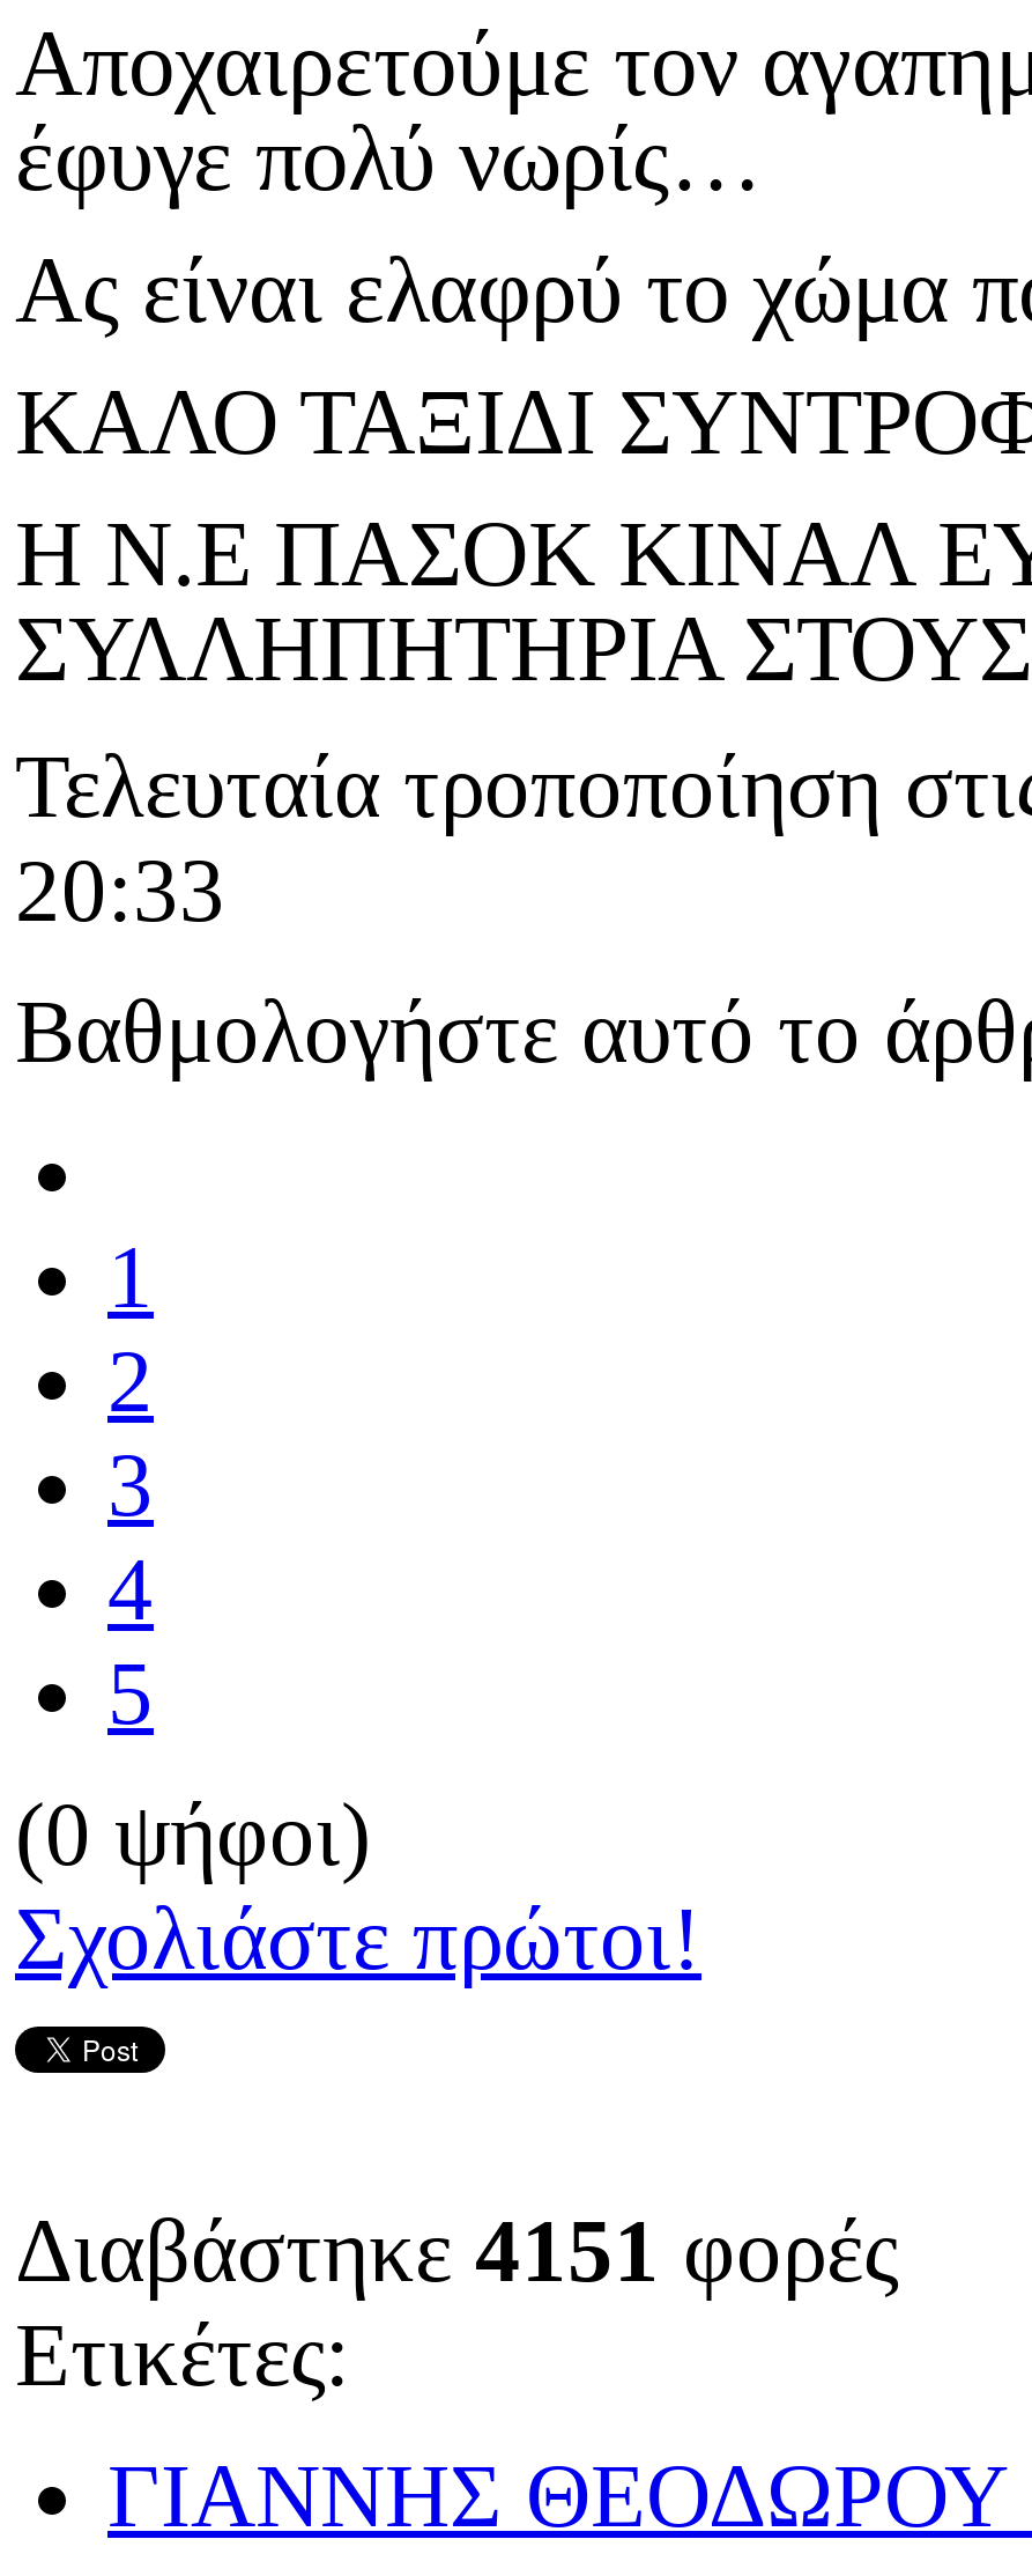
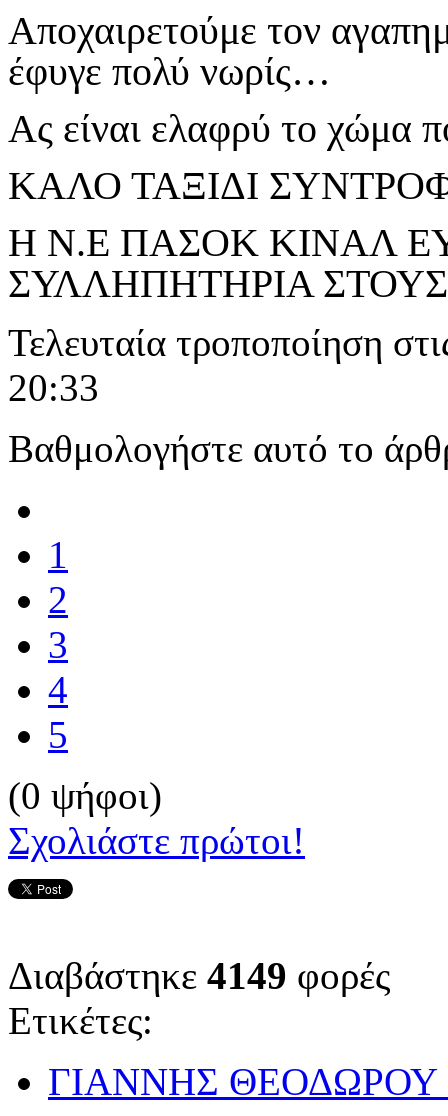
- Διαβάστηκε 4151 φορές
+ Διαβάστηκε 4149 φορές
